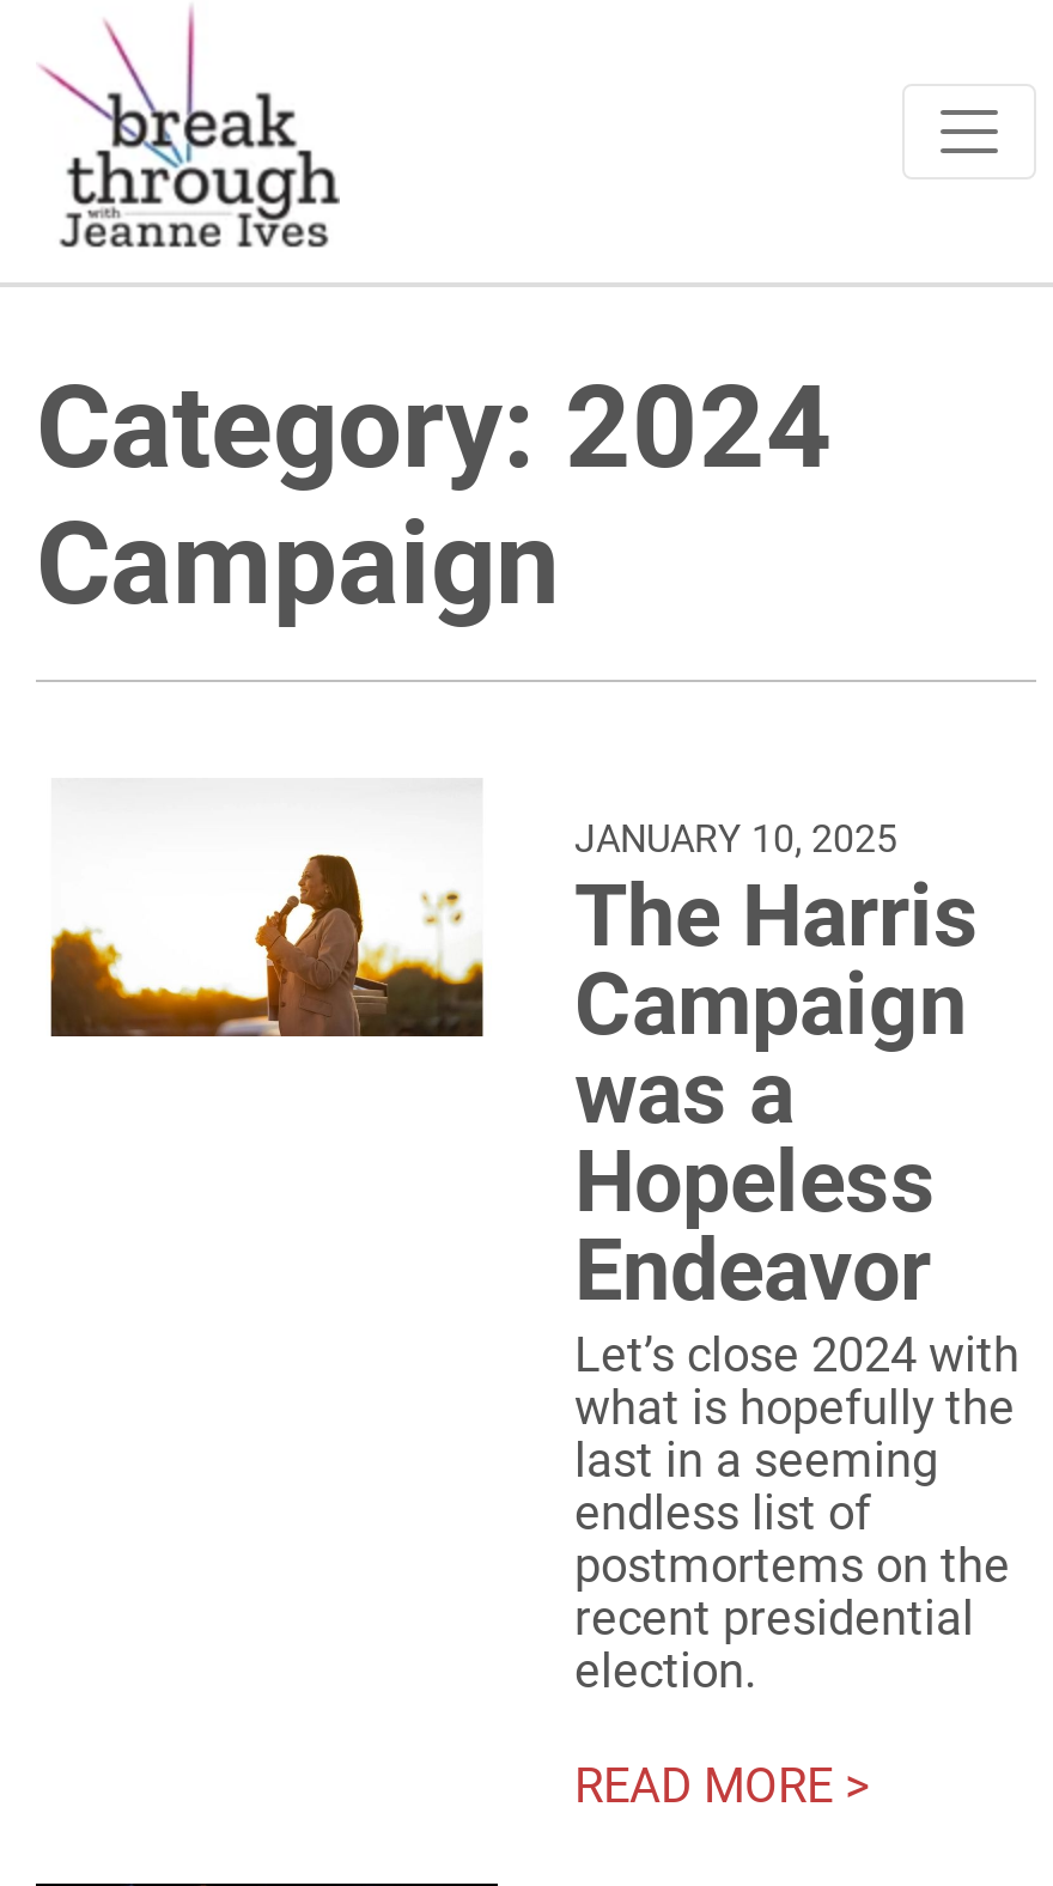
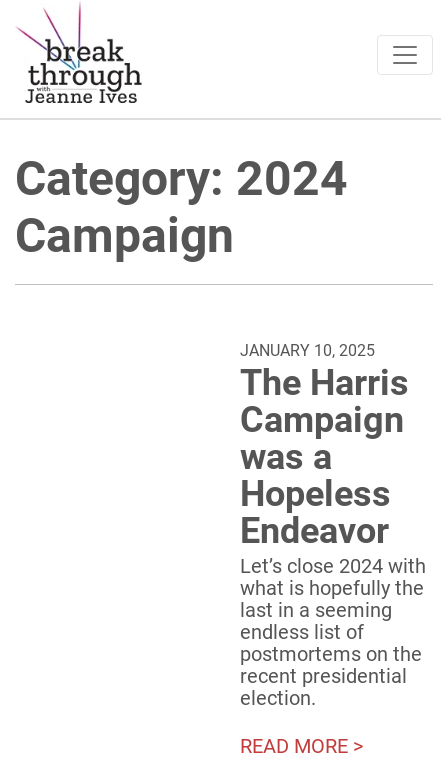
- [image]
